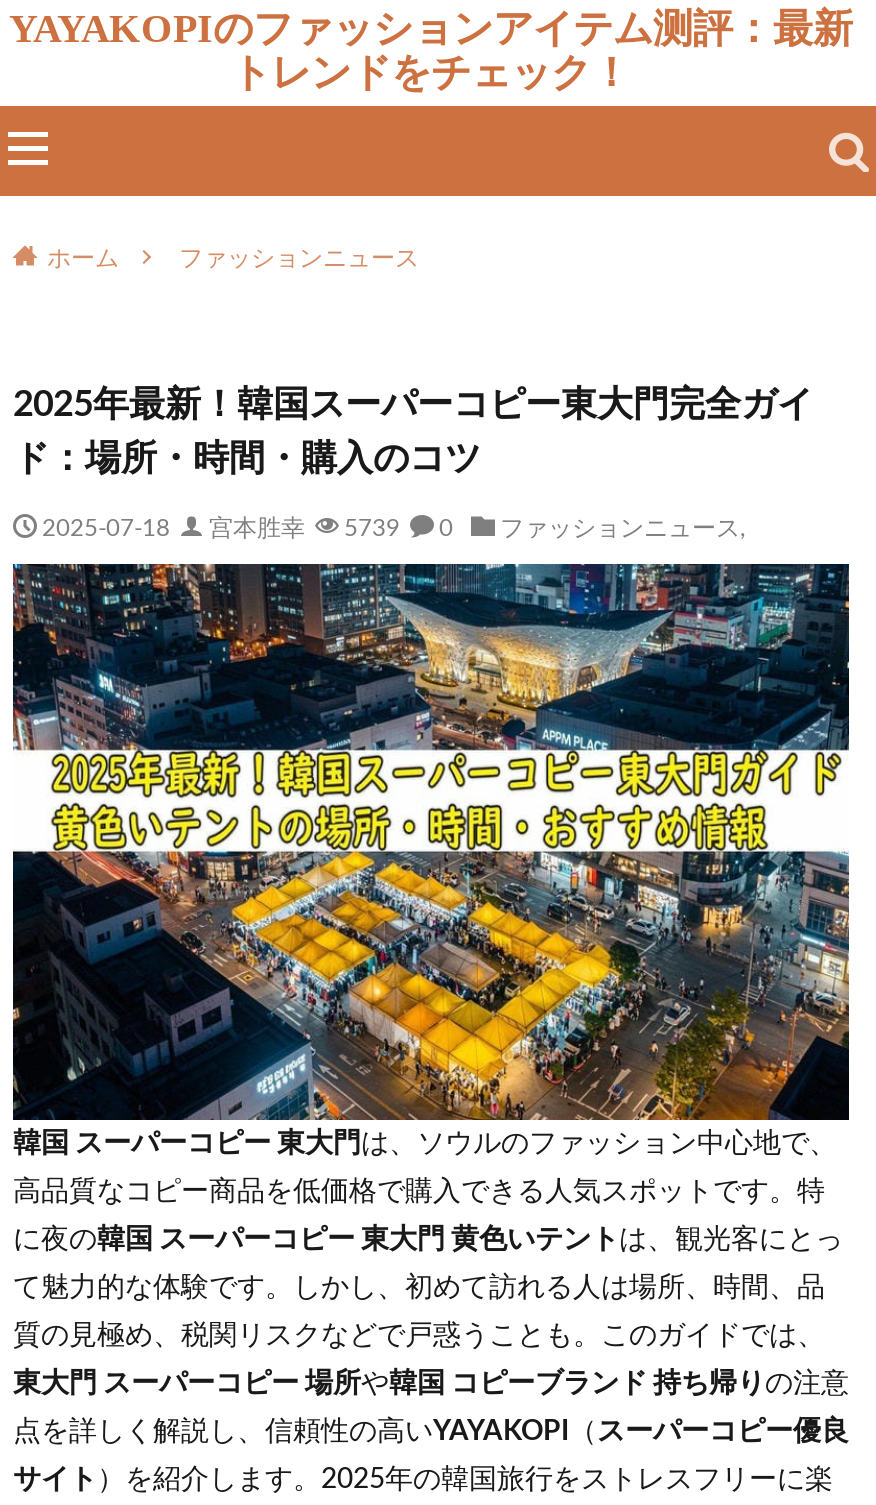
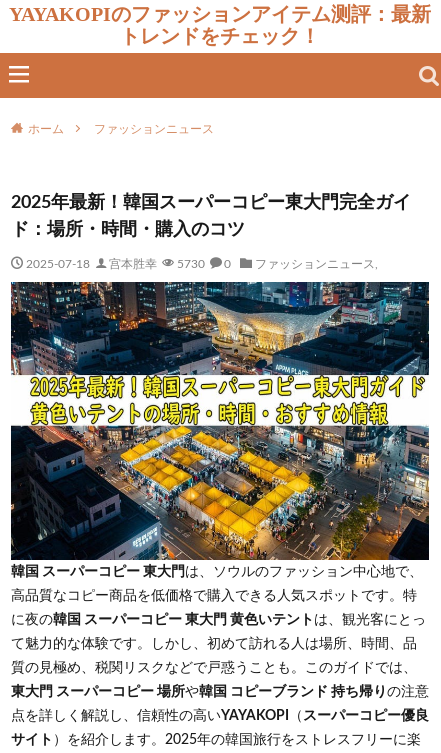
- 2025-07-18 宫本胜幸 5739 0 ファッションニュース,
+ 2025-07-18 宫本胜幸 5730 0 ファッションニュース,
